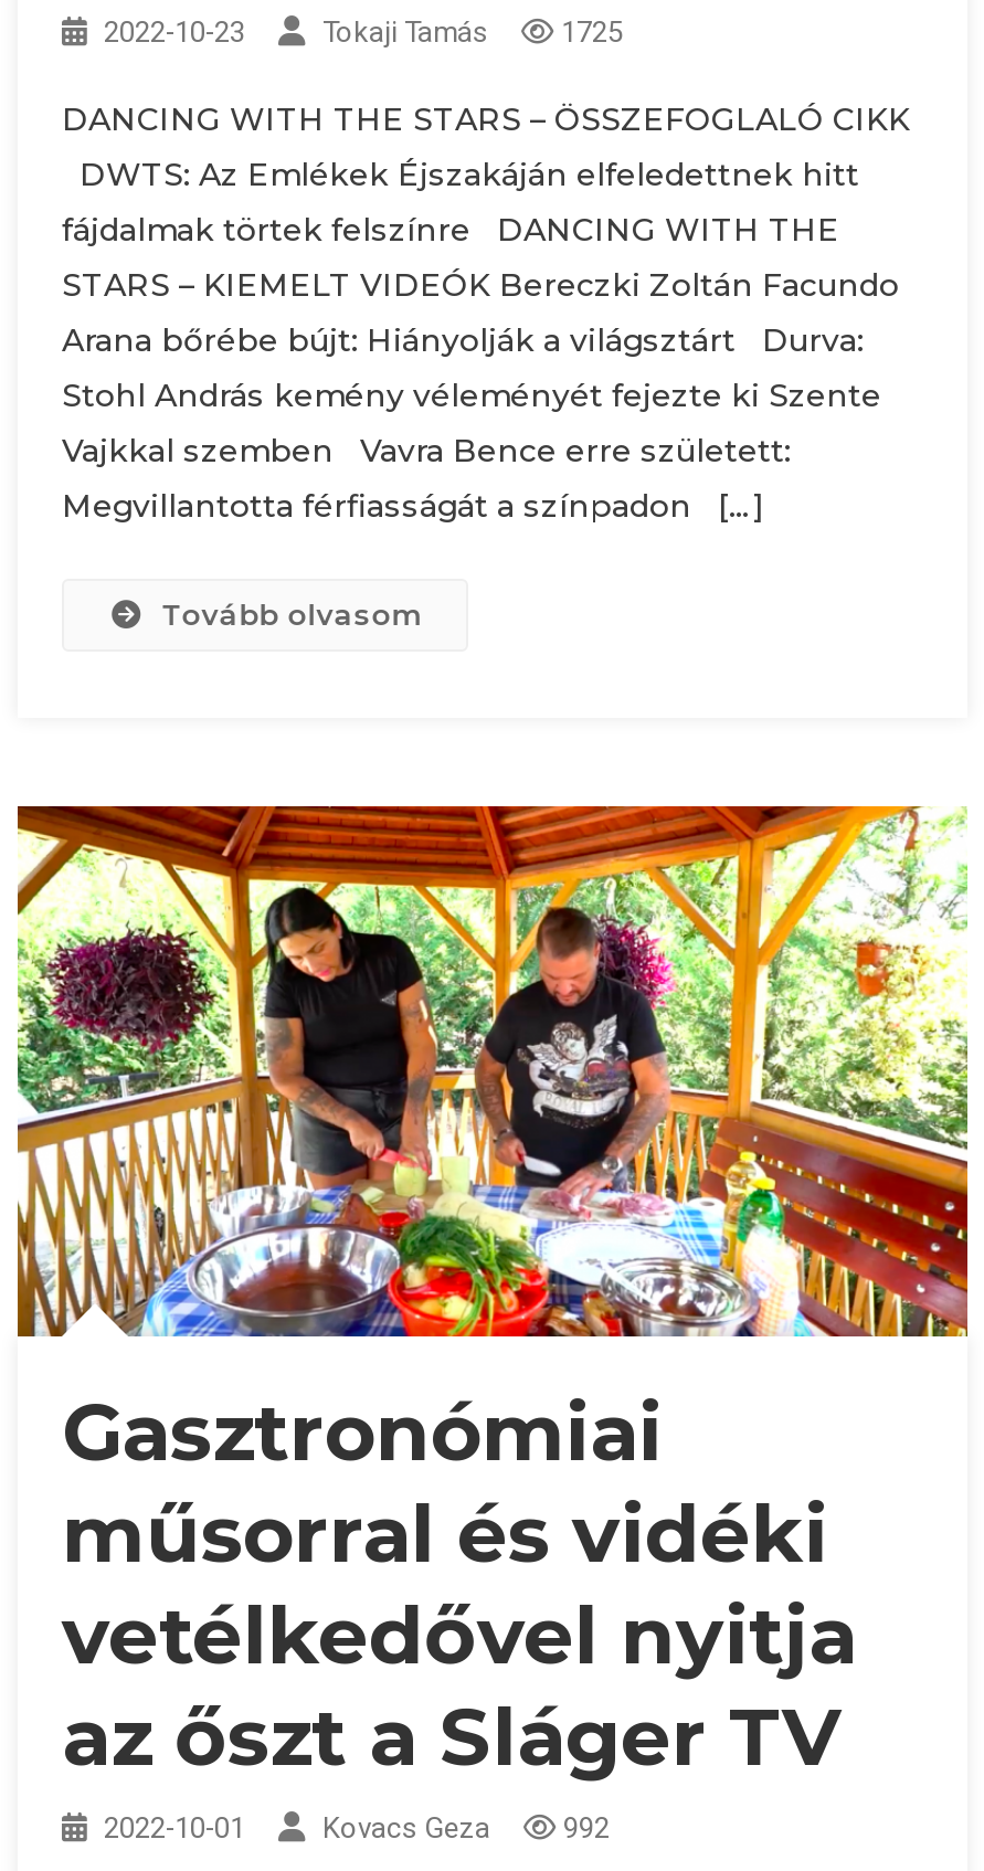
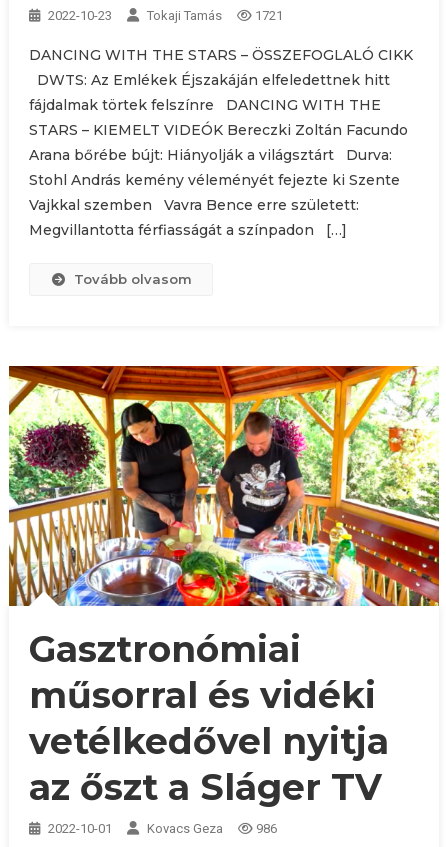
- 1725
+ 1721

- 992
+ 986
